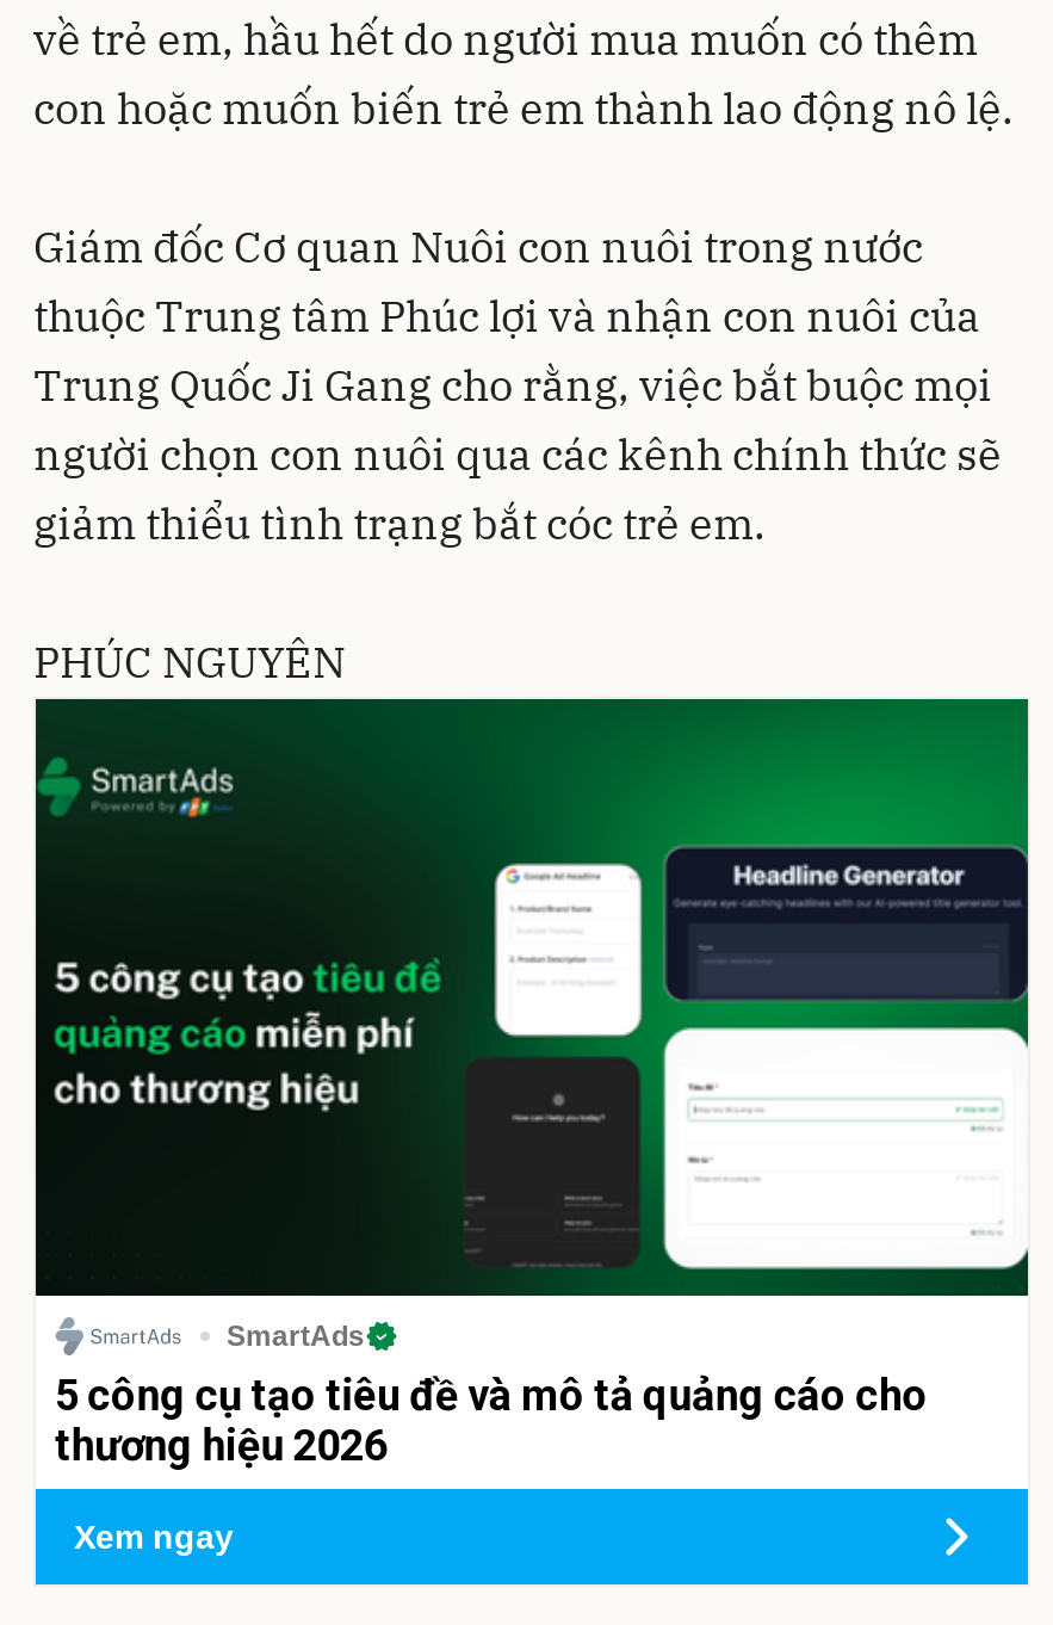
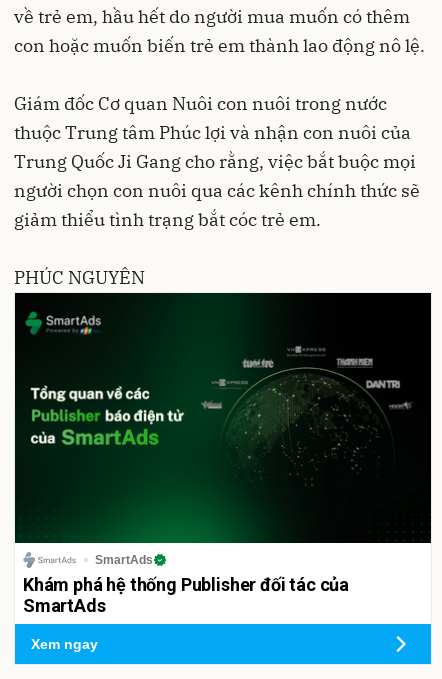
- [image]
- 5 công cụ tạo tiêu đề và mô tả quảng cáo cho
- thương hiệu 2026
+ [image]
+ Khám phá hệ thống Publisher đối tác của
+ SmartAds
